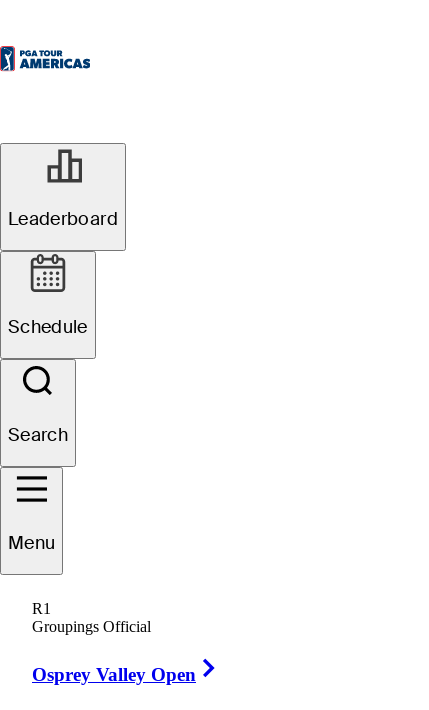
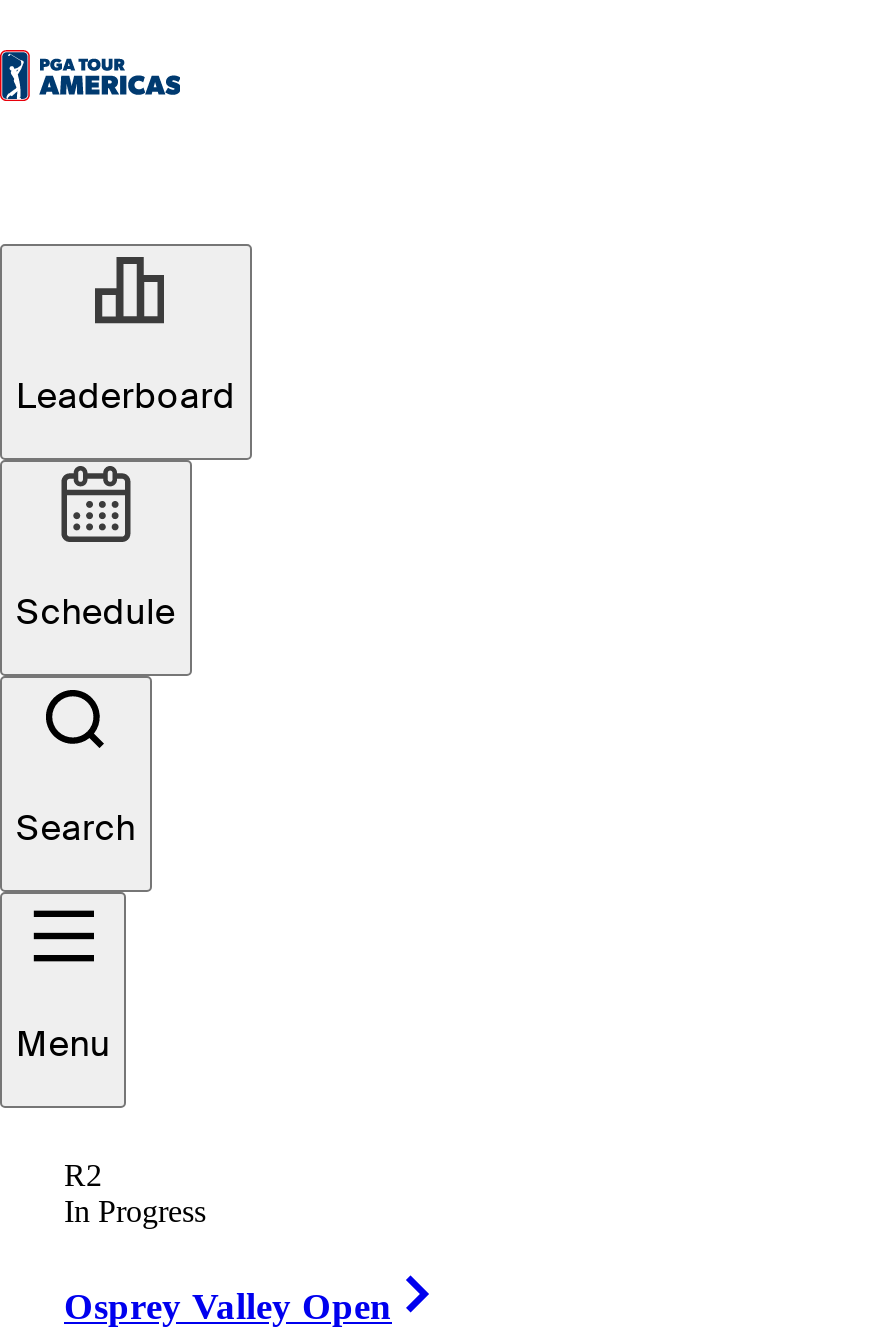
- R1
- Groupings Official
+ R2
+ In Progress
